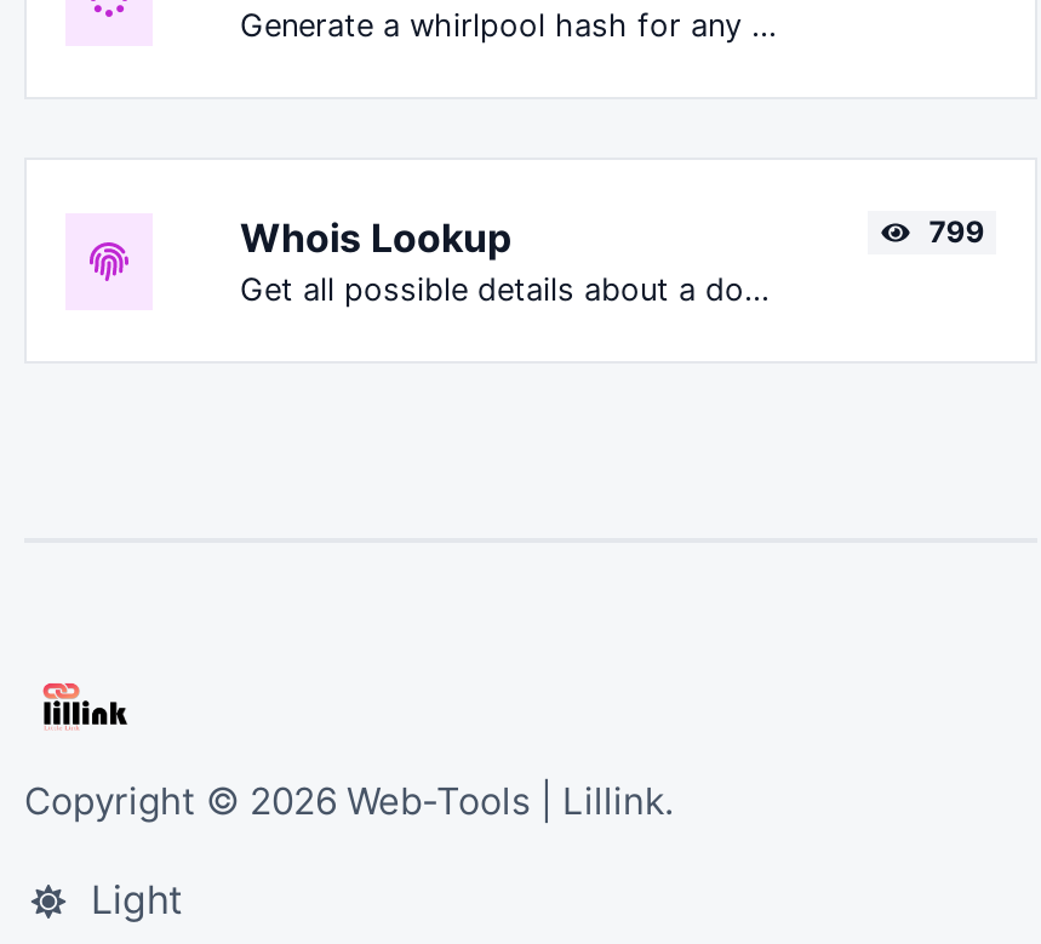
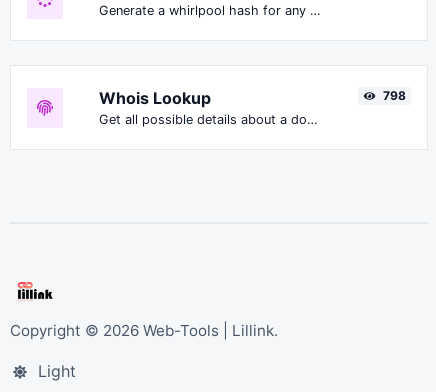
- 799
+ 798
